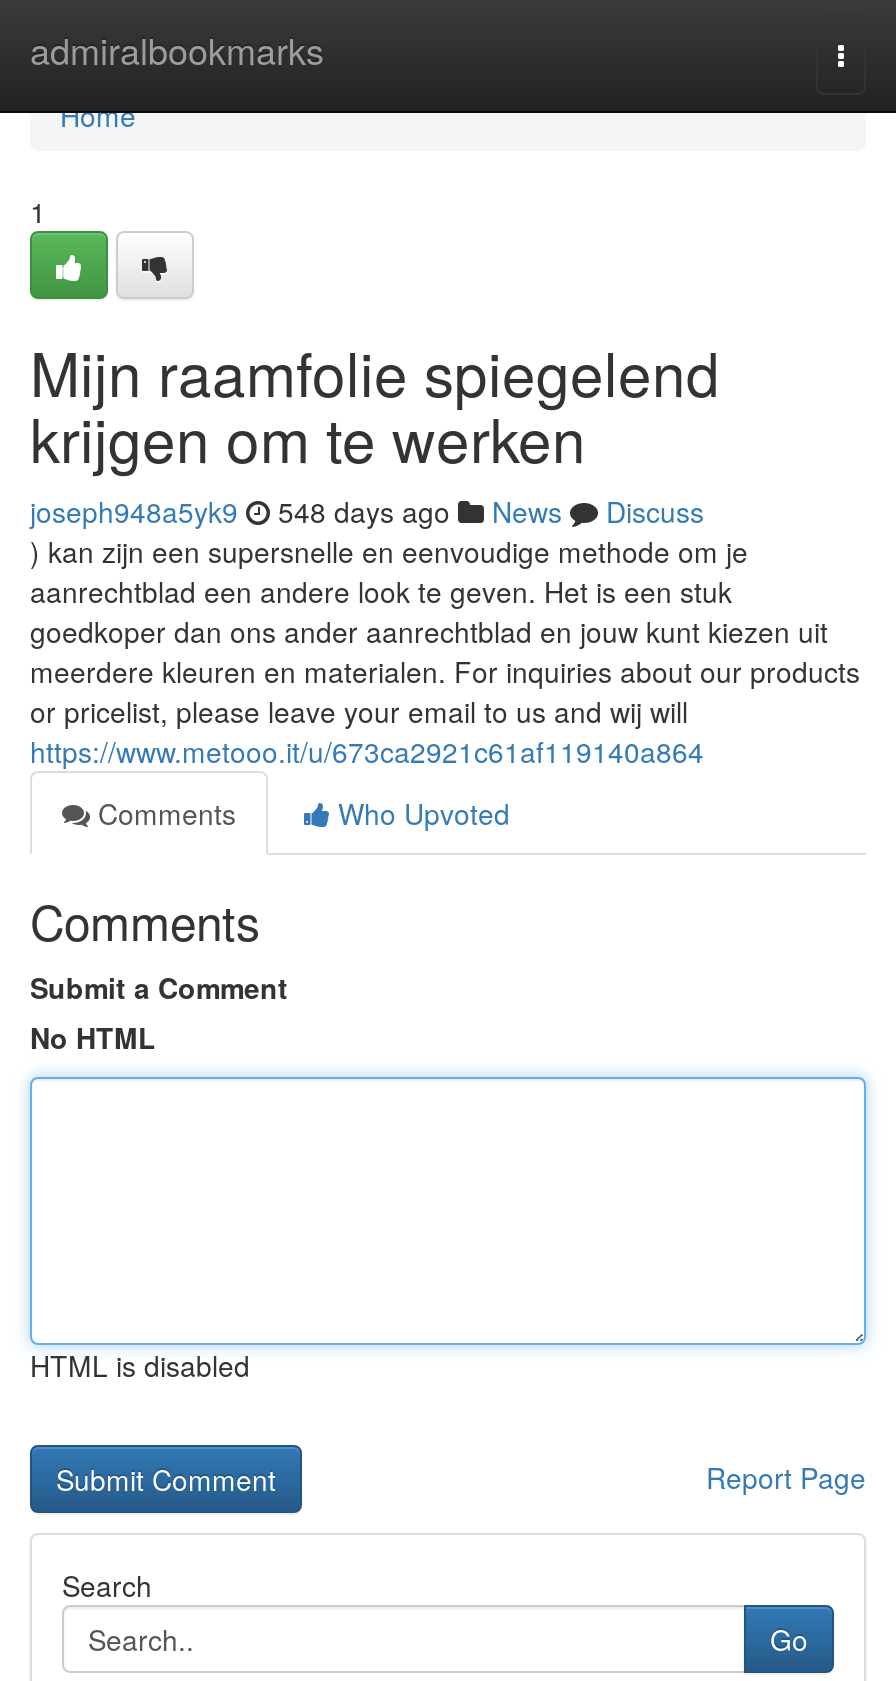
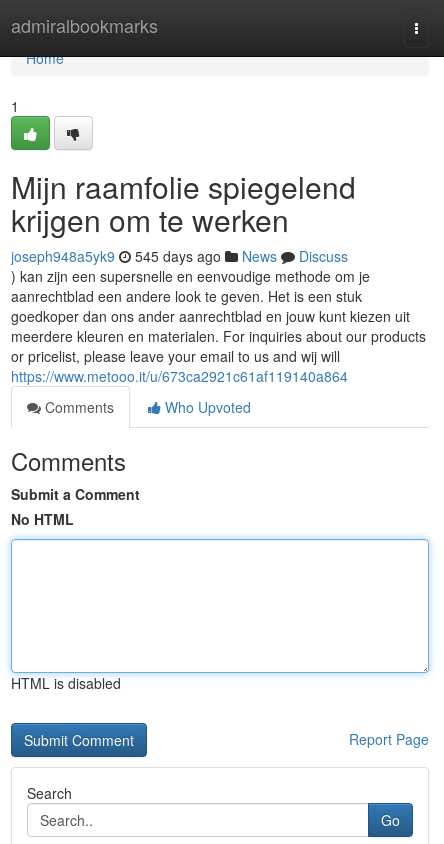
- joseph948a5yk9 548 days ago News Discuss
+ joseph948a5yk9 545 days ago News Discuss
